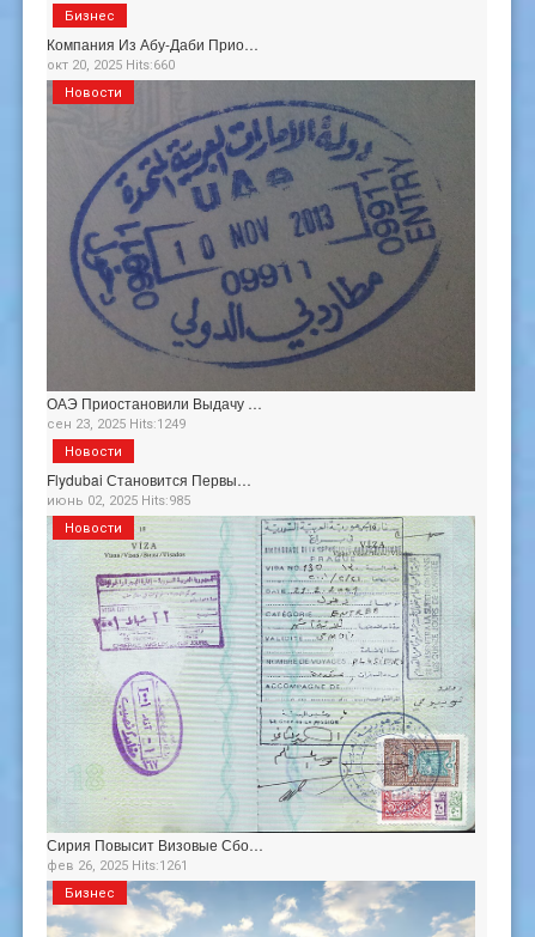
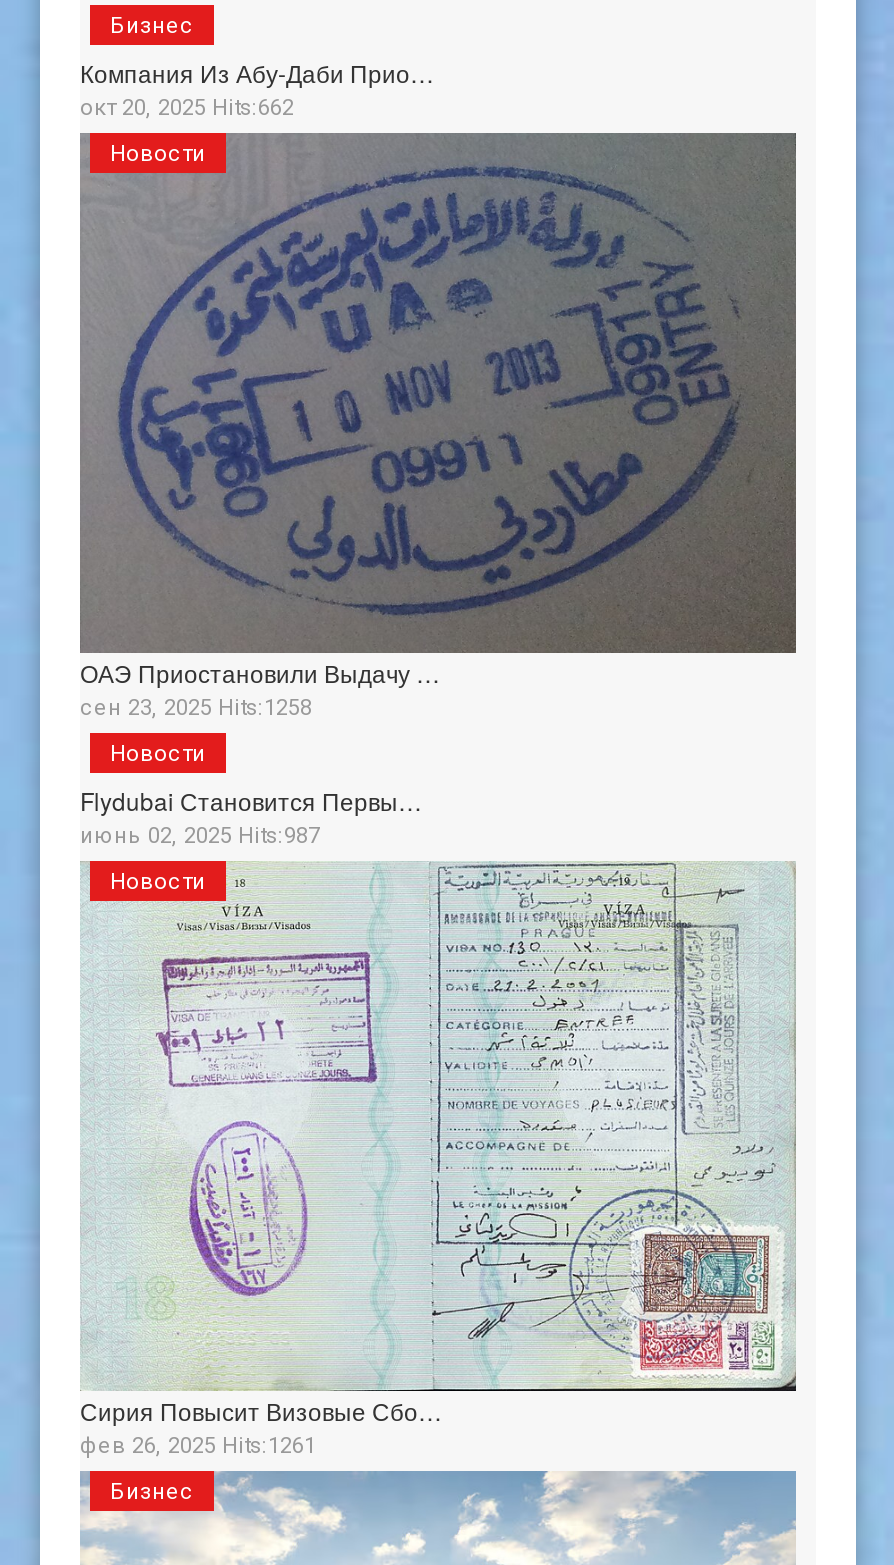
- окт 20, 2025 Hits:660
+ окт 20, 2025 Hits:662

- сен 23, 2025 Hits:1249
+ сен 23, 2025 Hits:1258

- июнь 02, 2025 Hits:985
+ июнь 02, 2025 Hits:987
